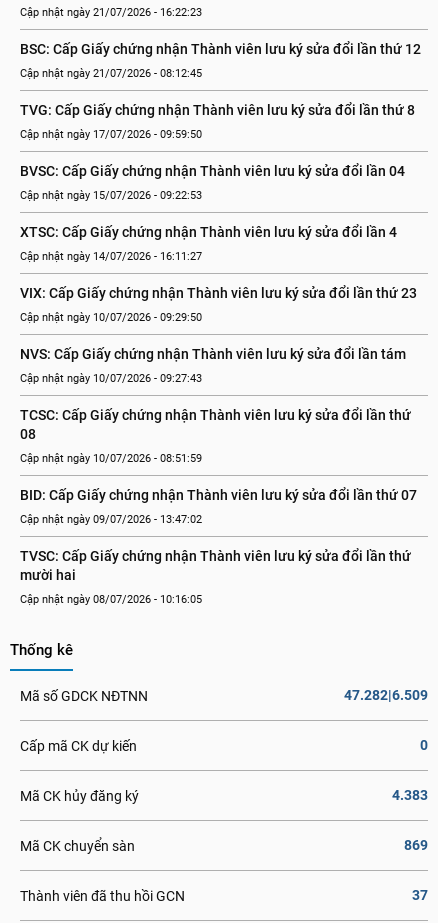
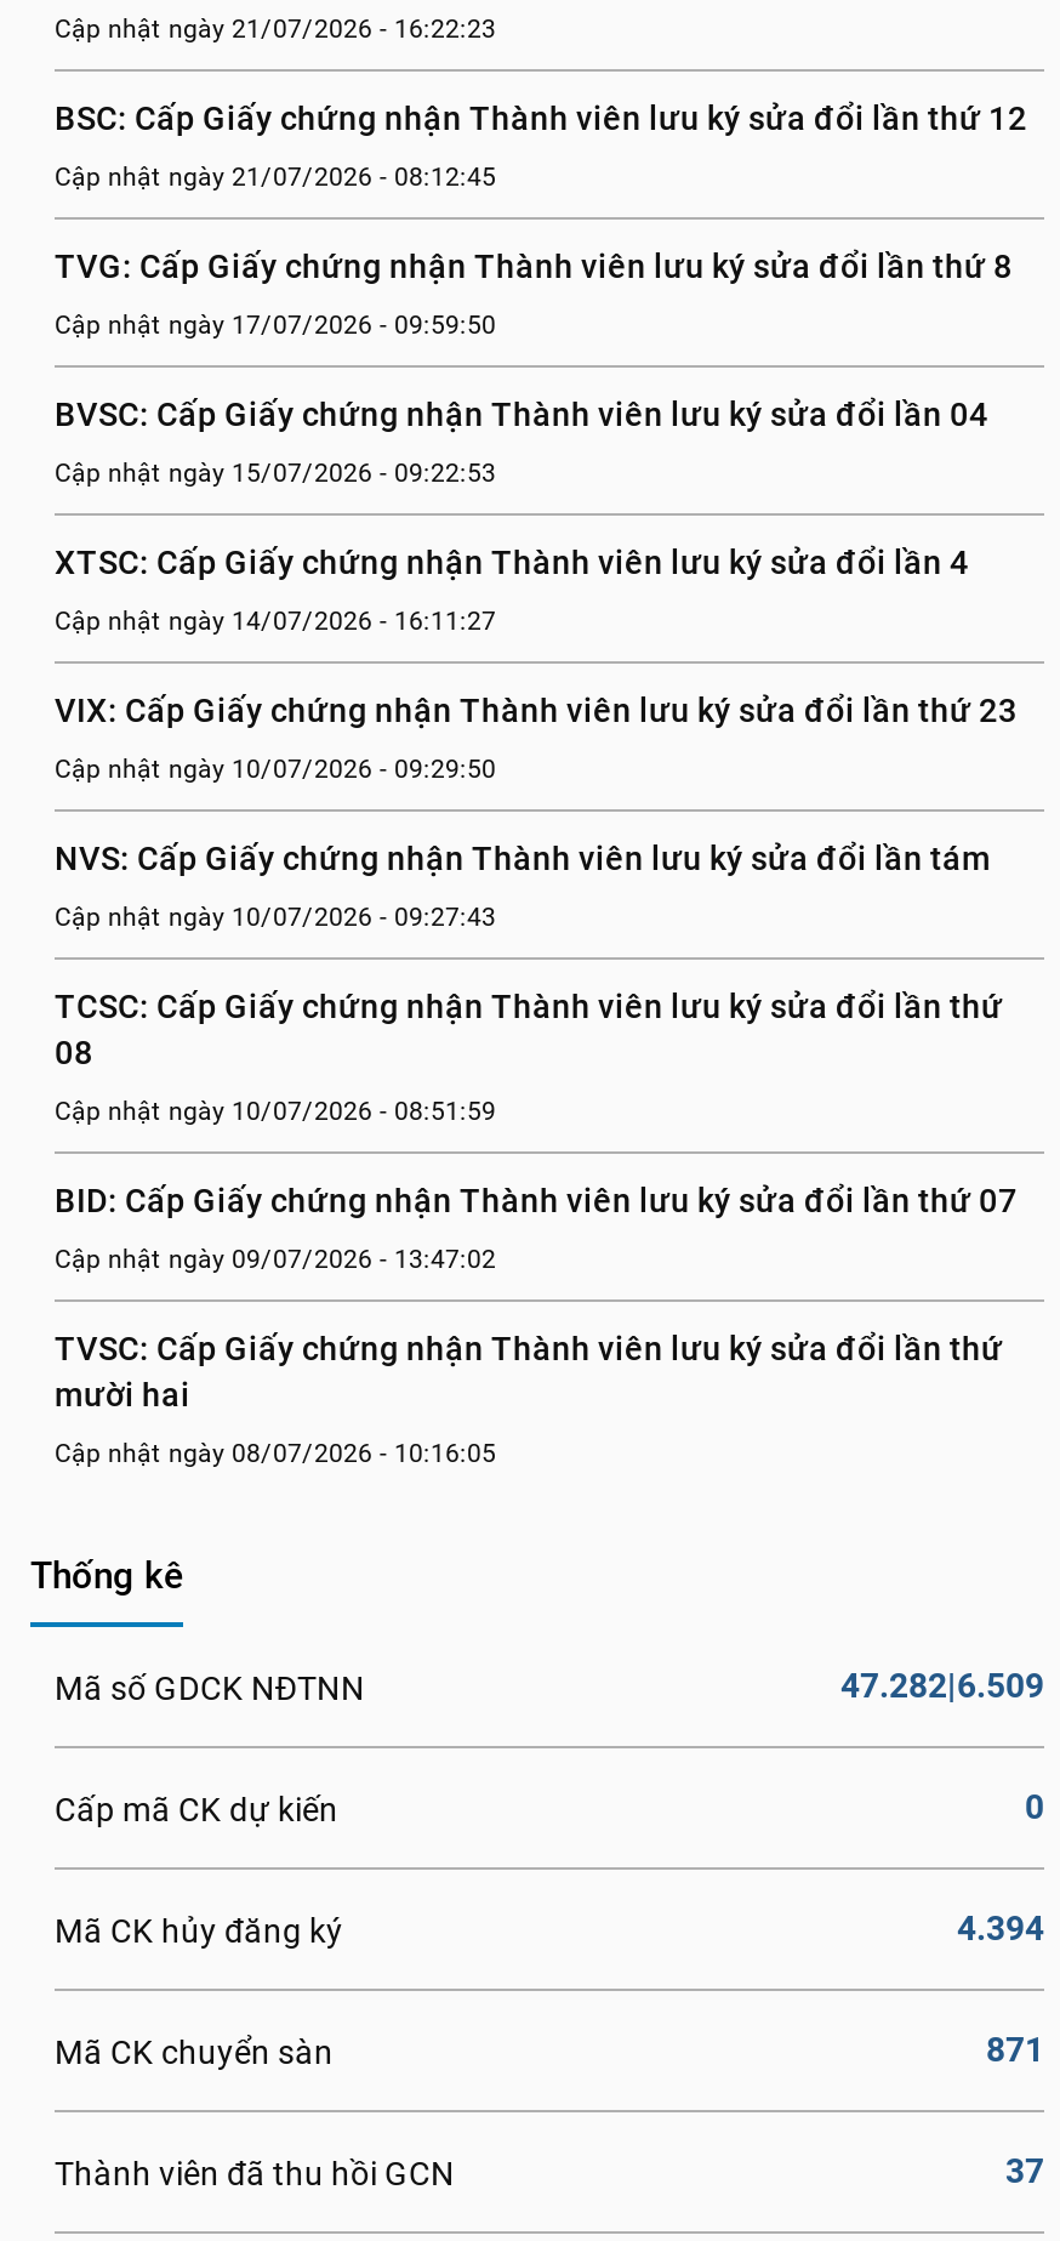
- 4.383
+ 4.394

- 869
+ 871
